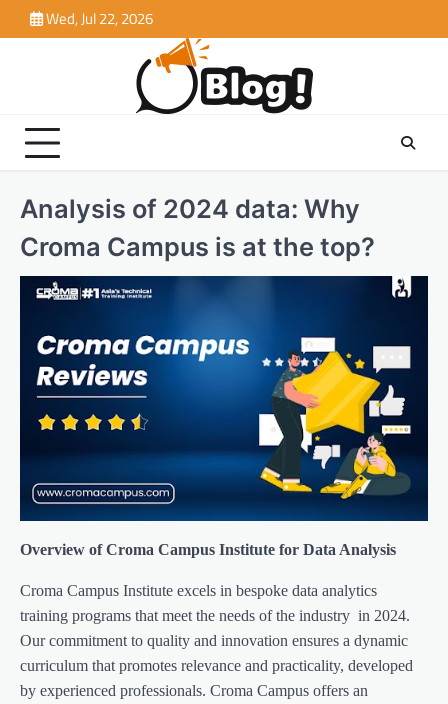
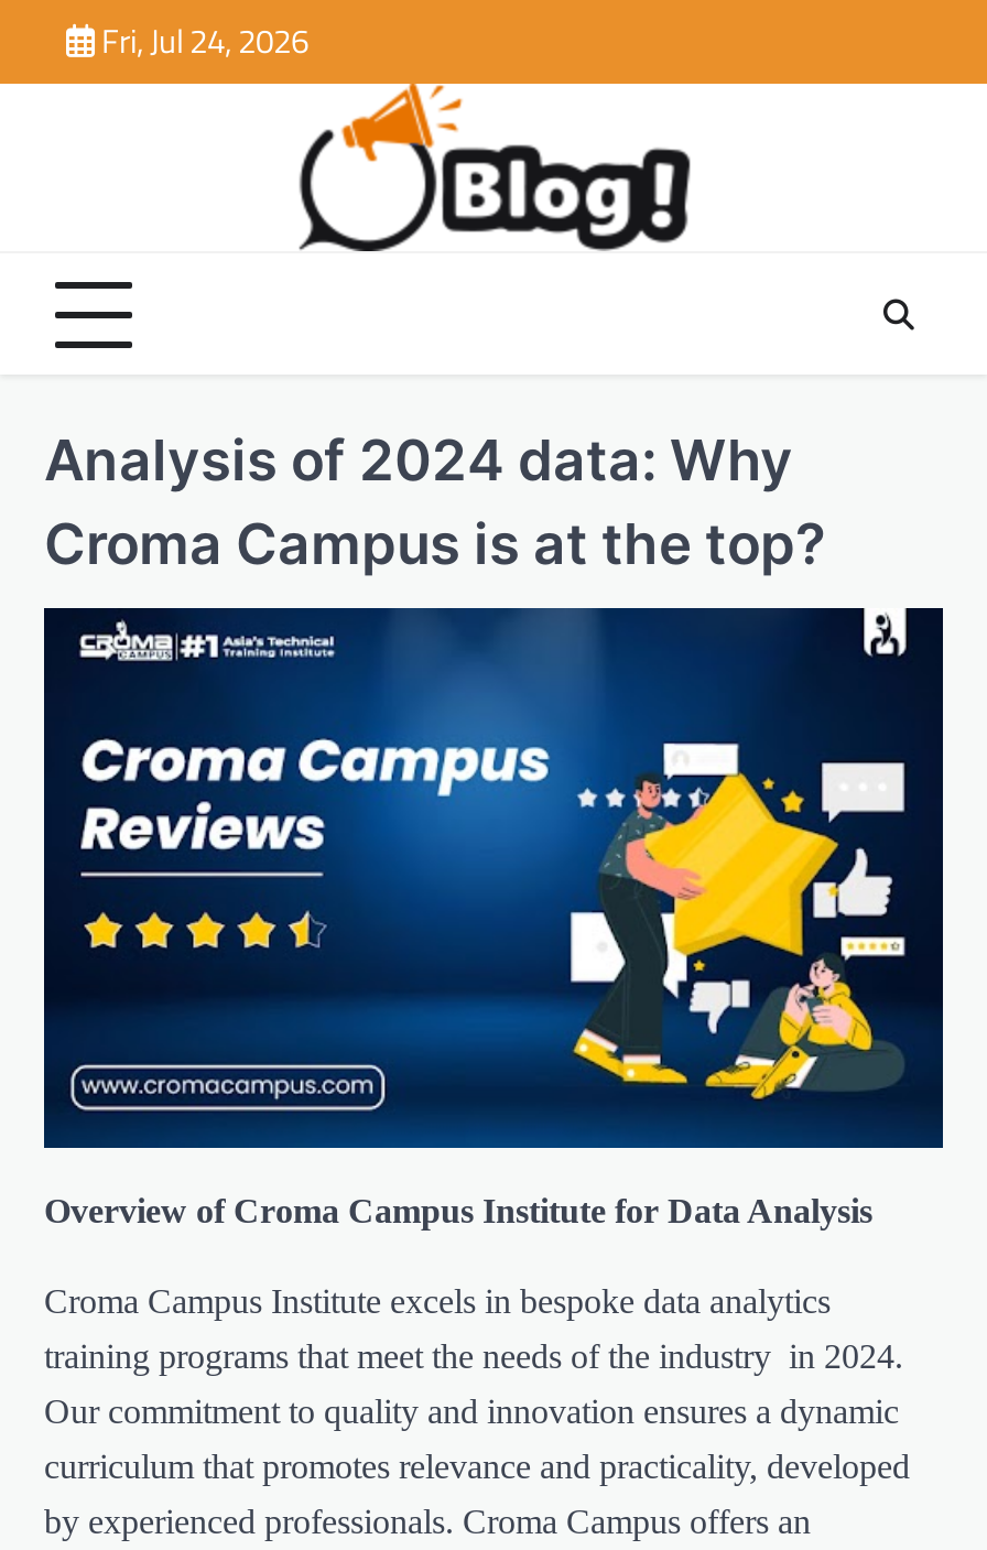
- Wed, Jul 22, 2026
+ Fri, Jul 24, 2026
